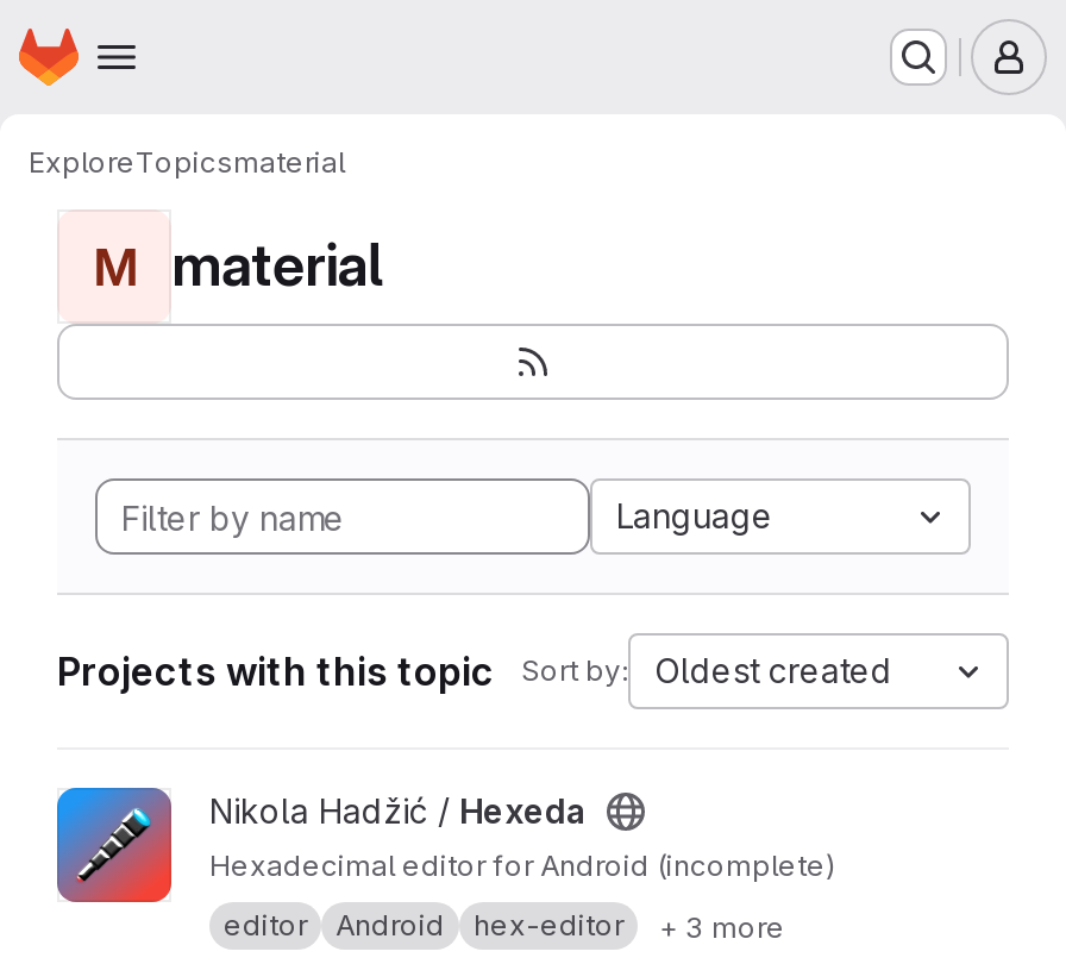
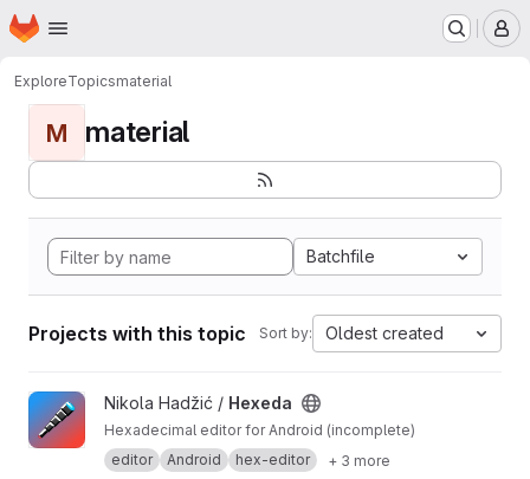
- Language
+ Batchfile
